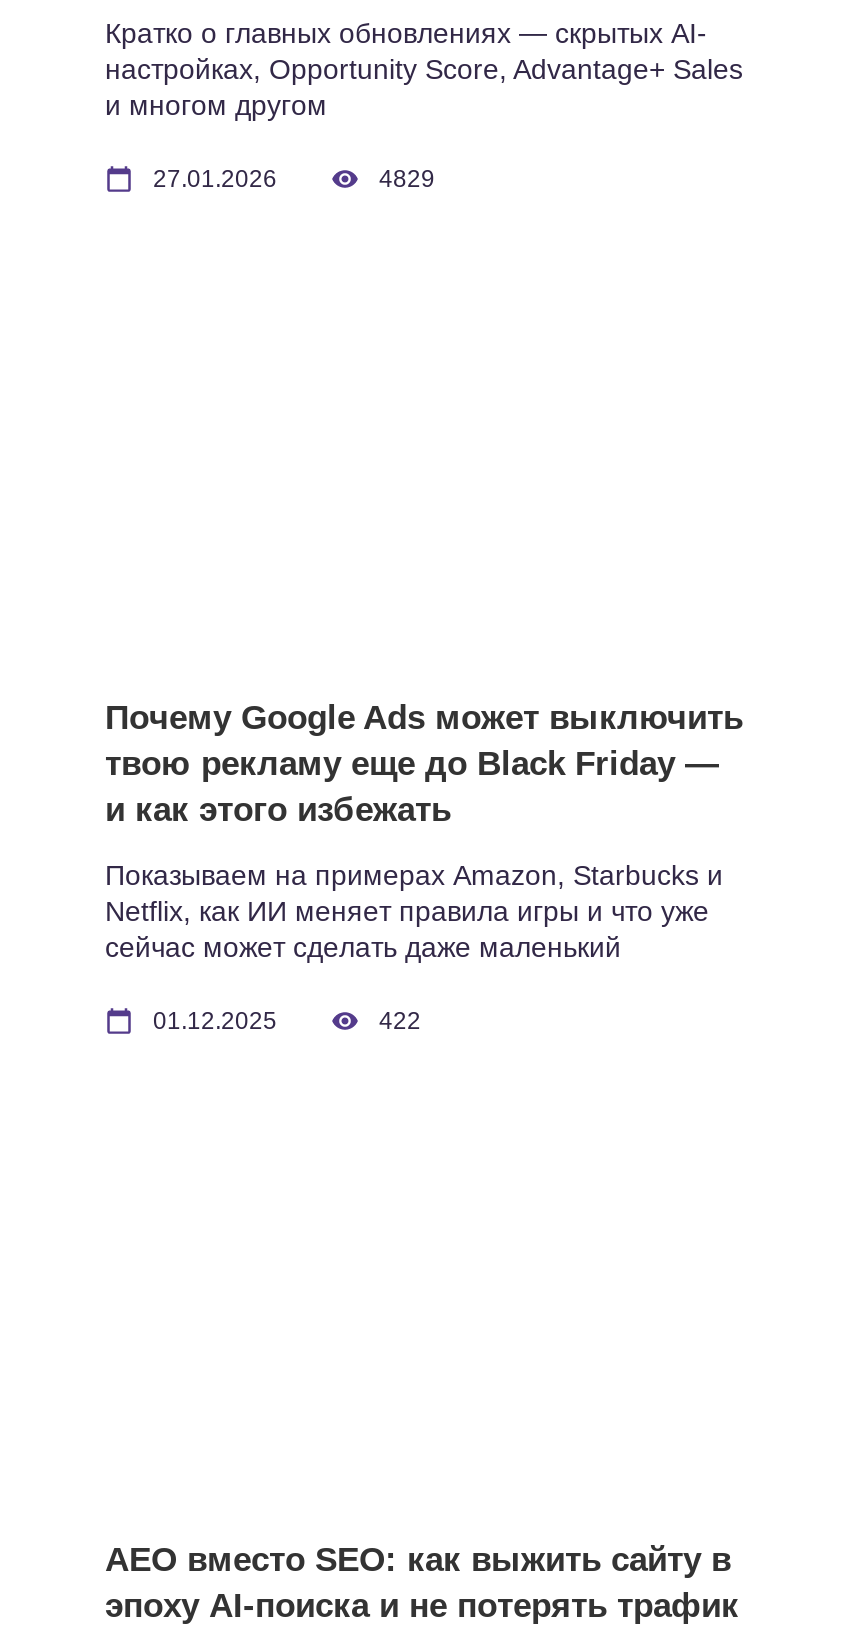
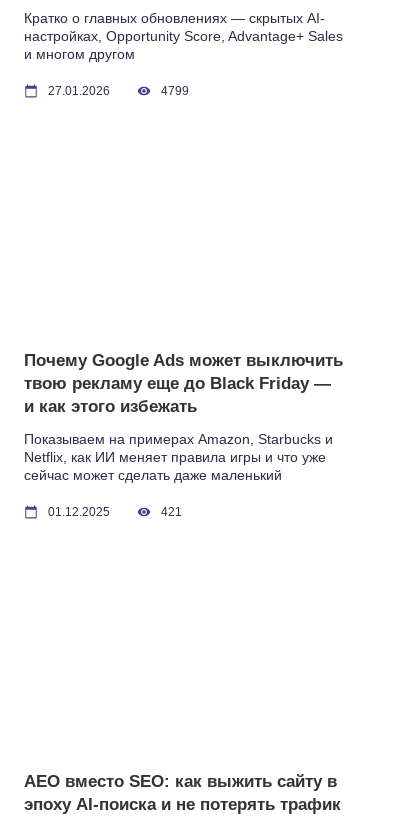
- 4829
+ 4799

- 422
+ 421
